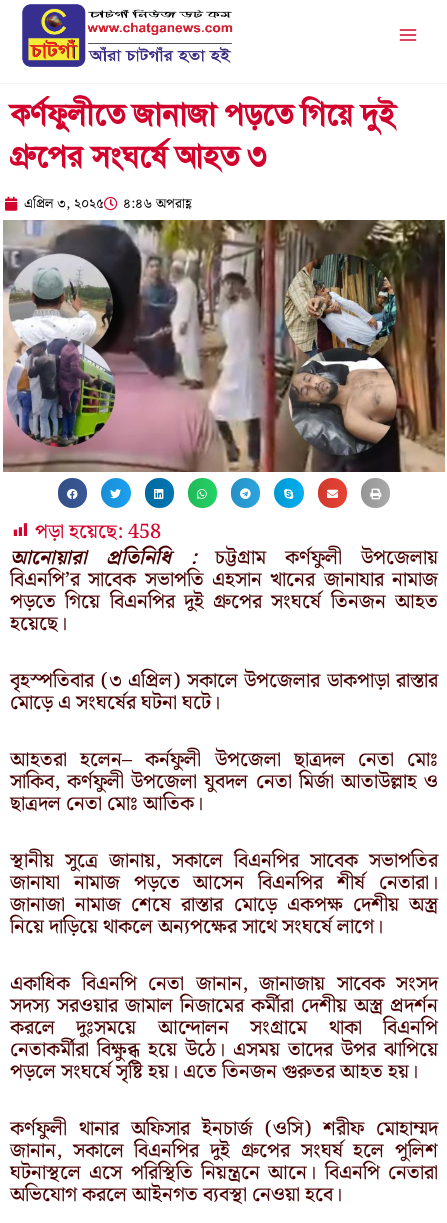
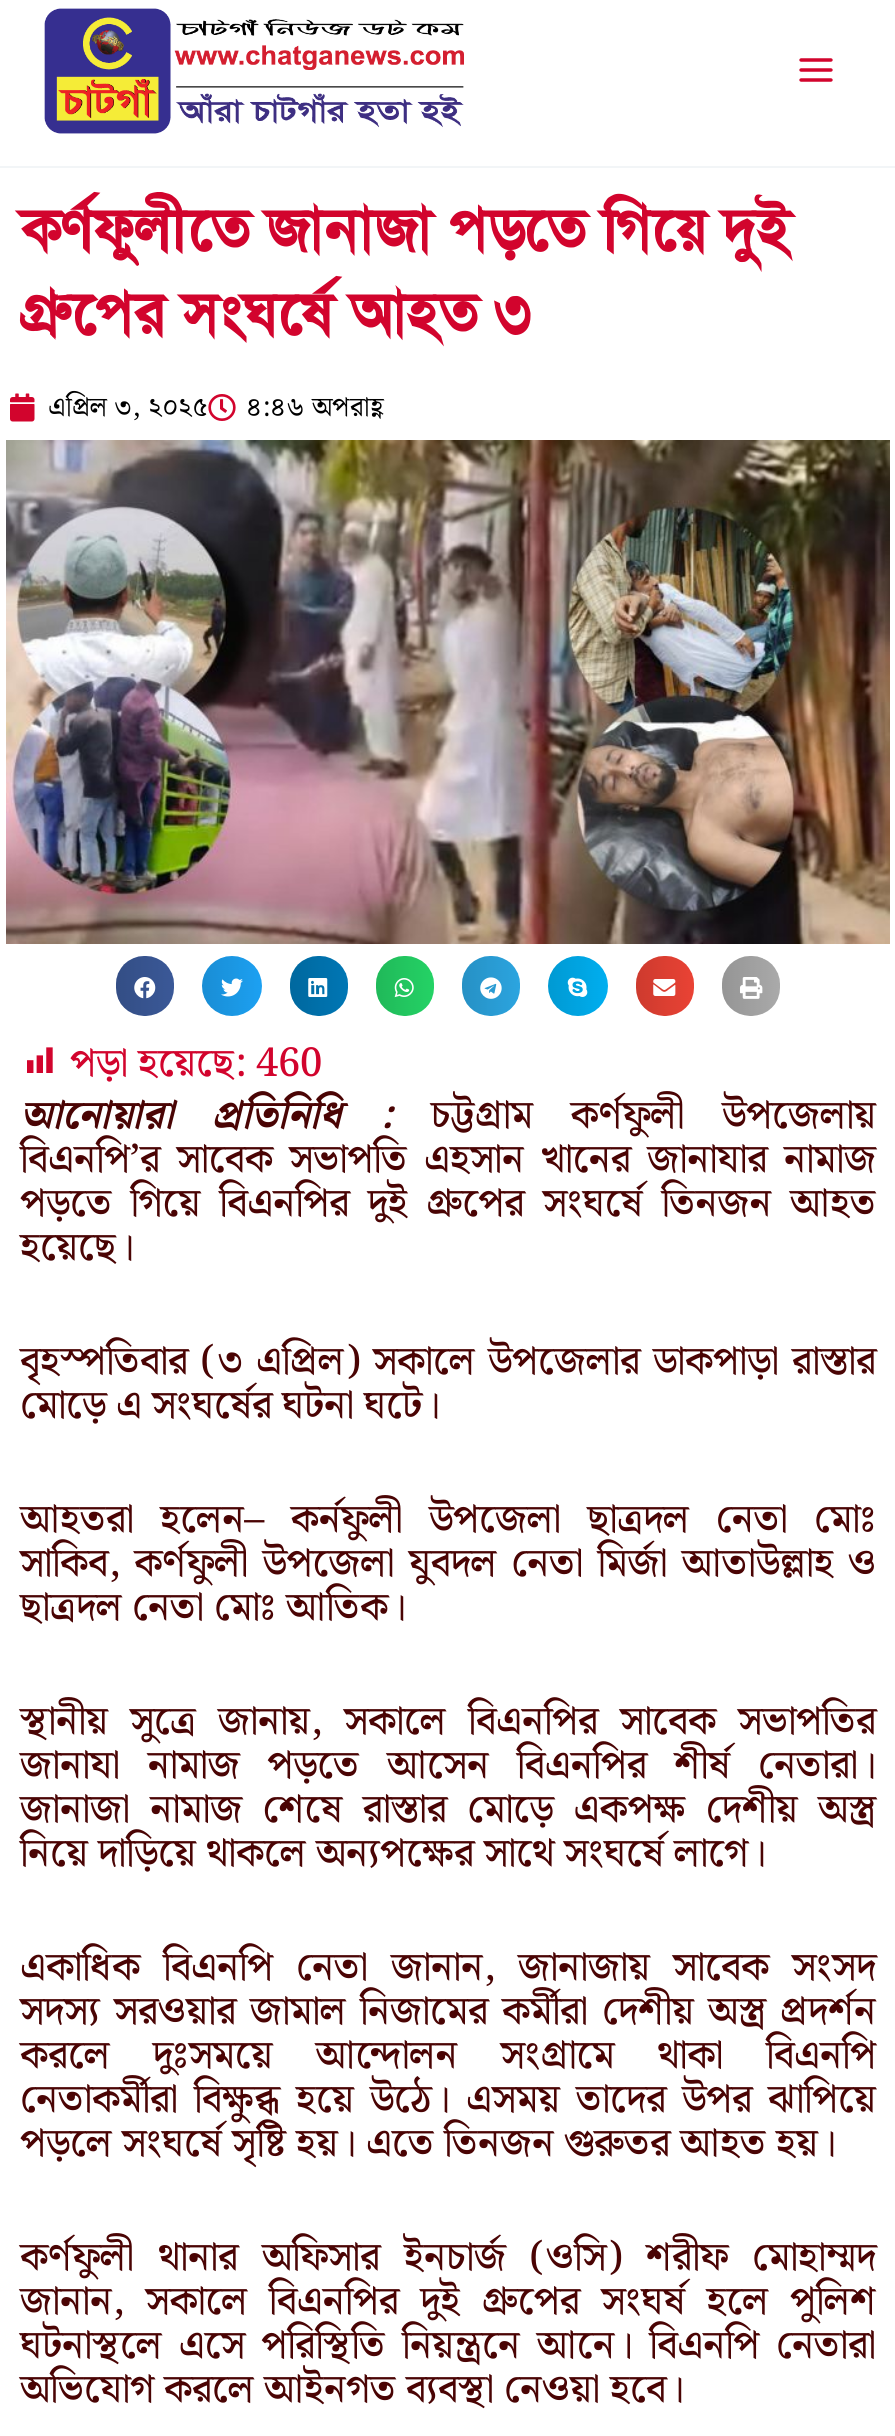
- পড়া হয়েছে: 458
+ পড়া হয়েছে: 460
